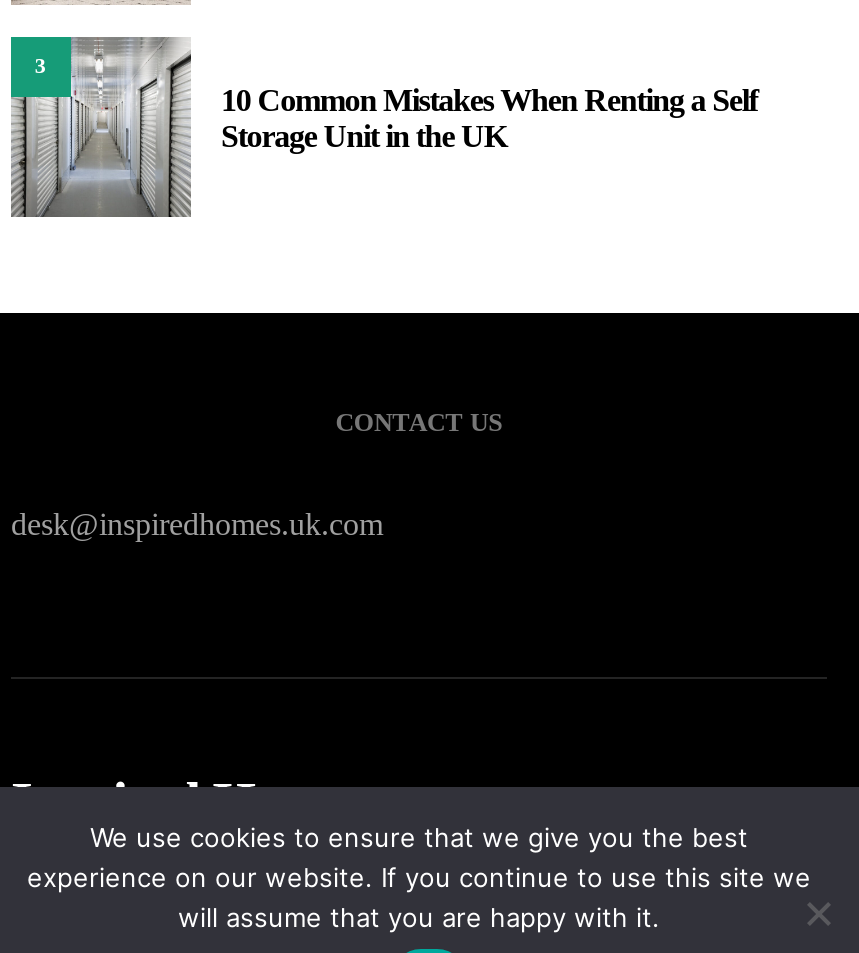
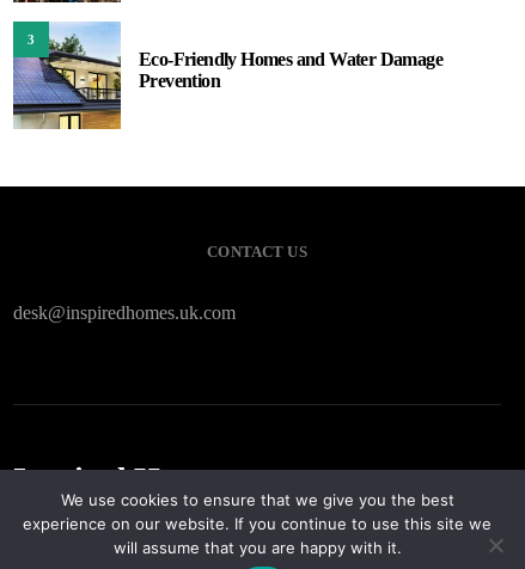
- [image]
- 10 Common Mistakes When Renting a Self
- Storage Unit in the UK
+ [image]
+ Eco-Friendly Homes and Water Damage
+ Prevention
